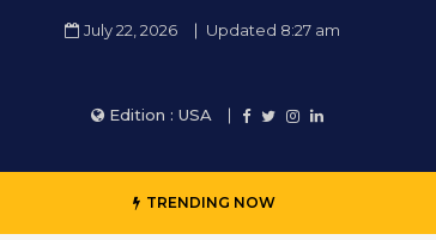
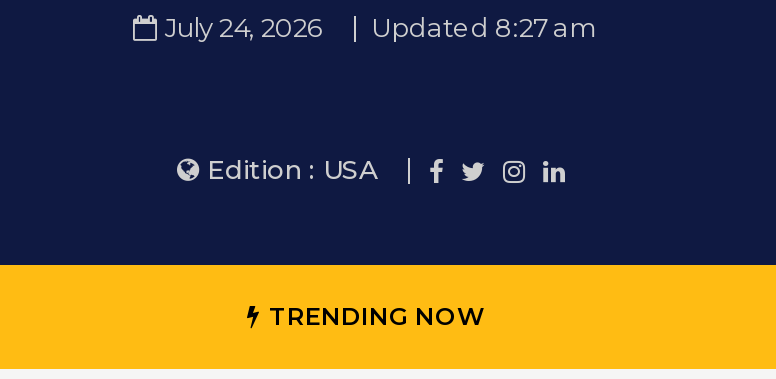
- July 22, 2026 Updated 8:27 am
+ July 24, 2026 Updated 8:27 am
